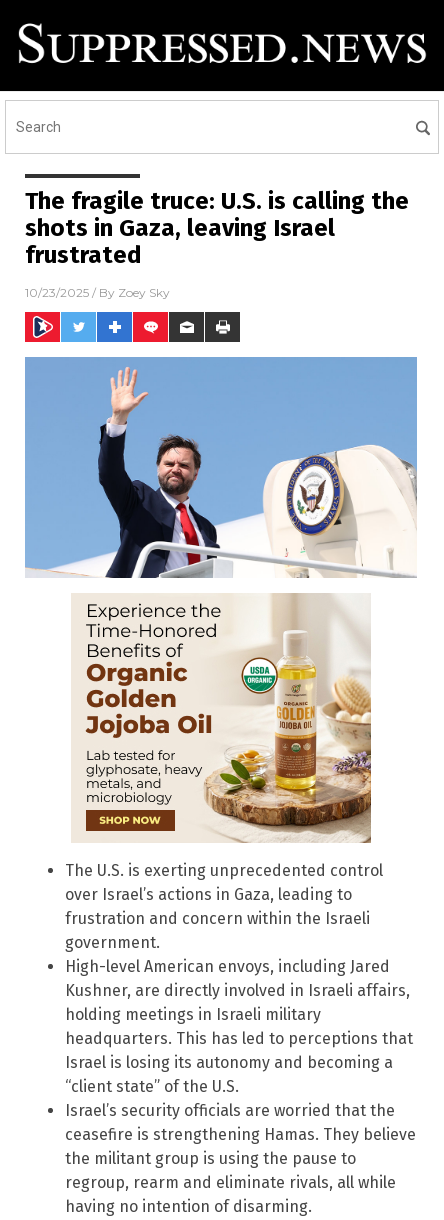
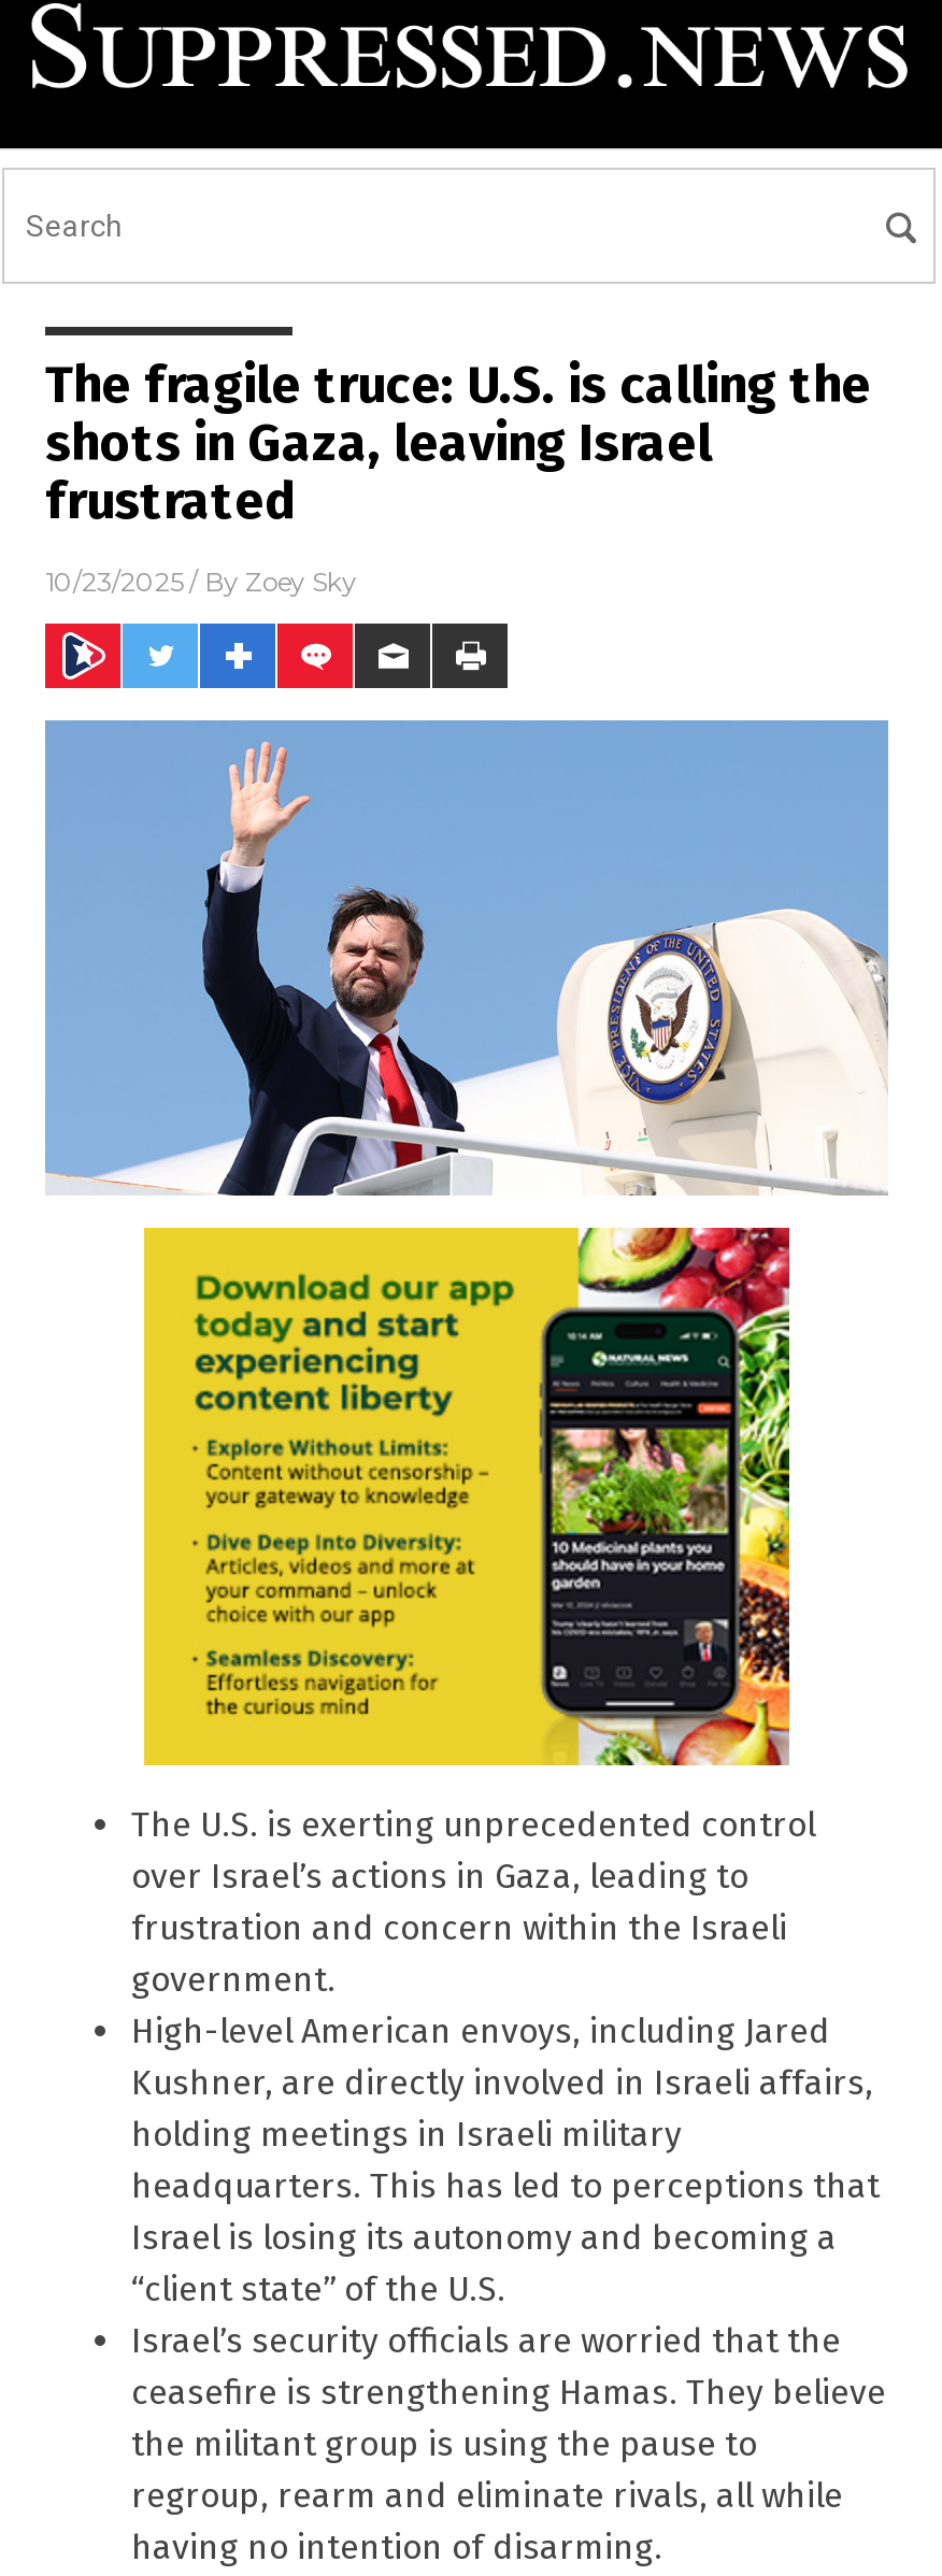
- [image]
+ [image]
